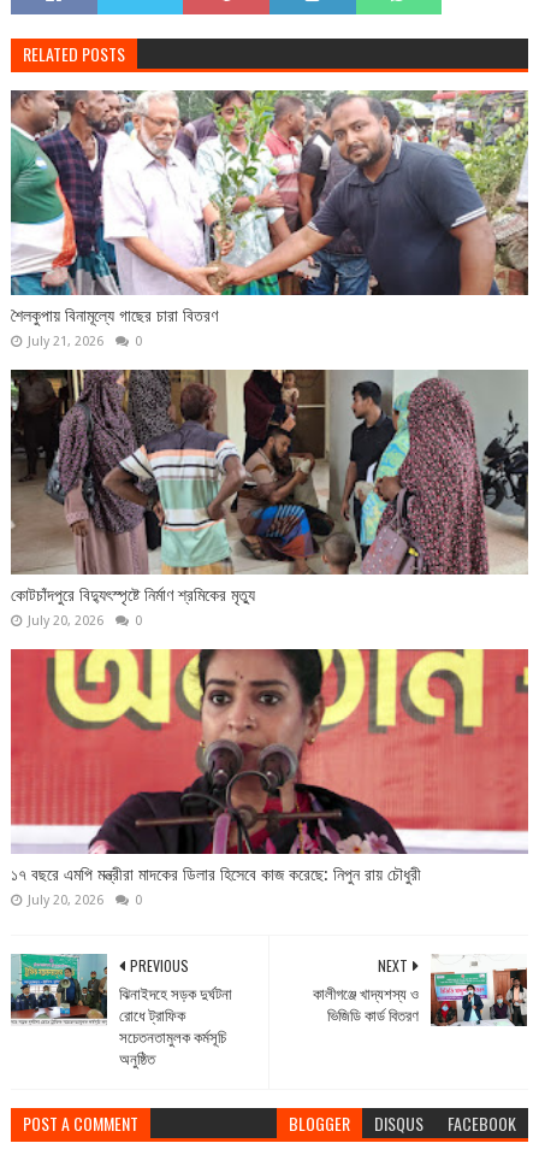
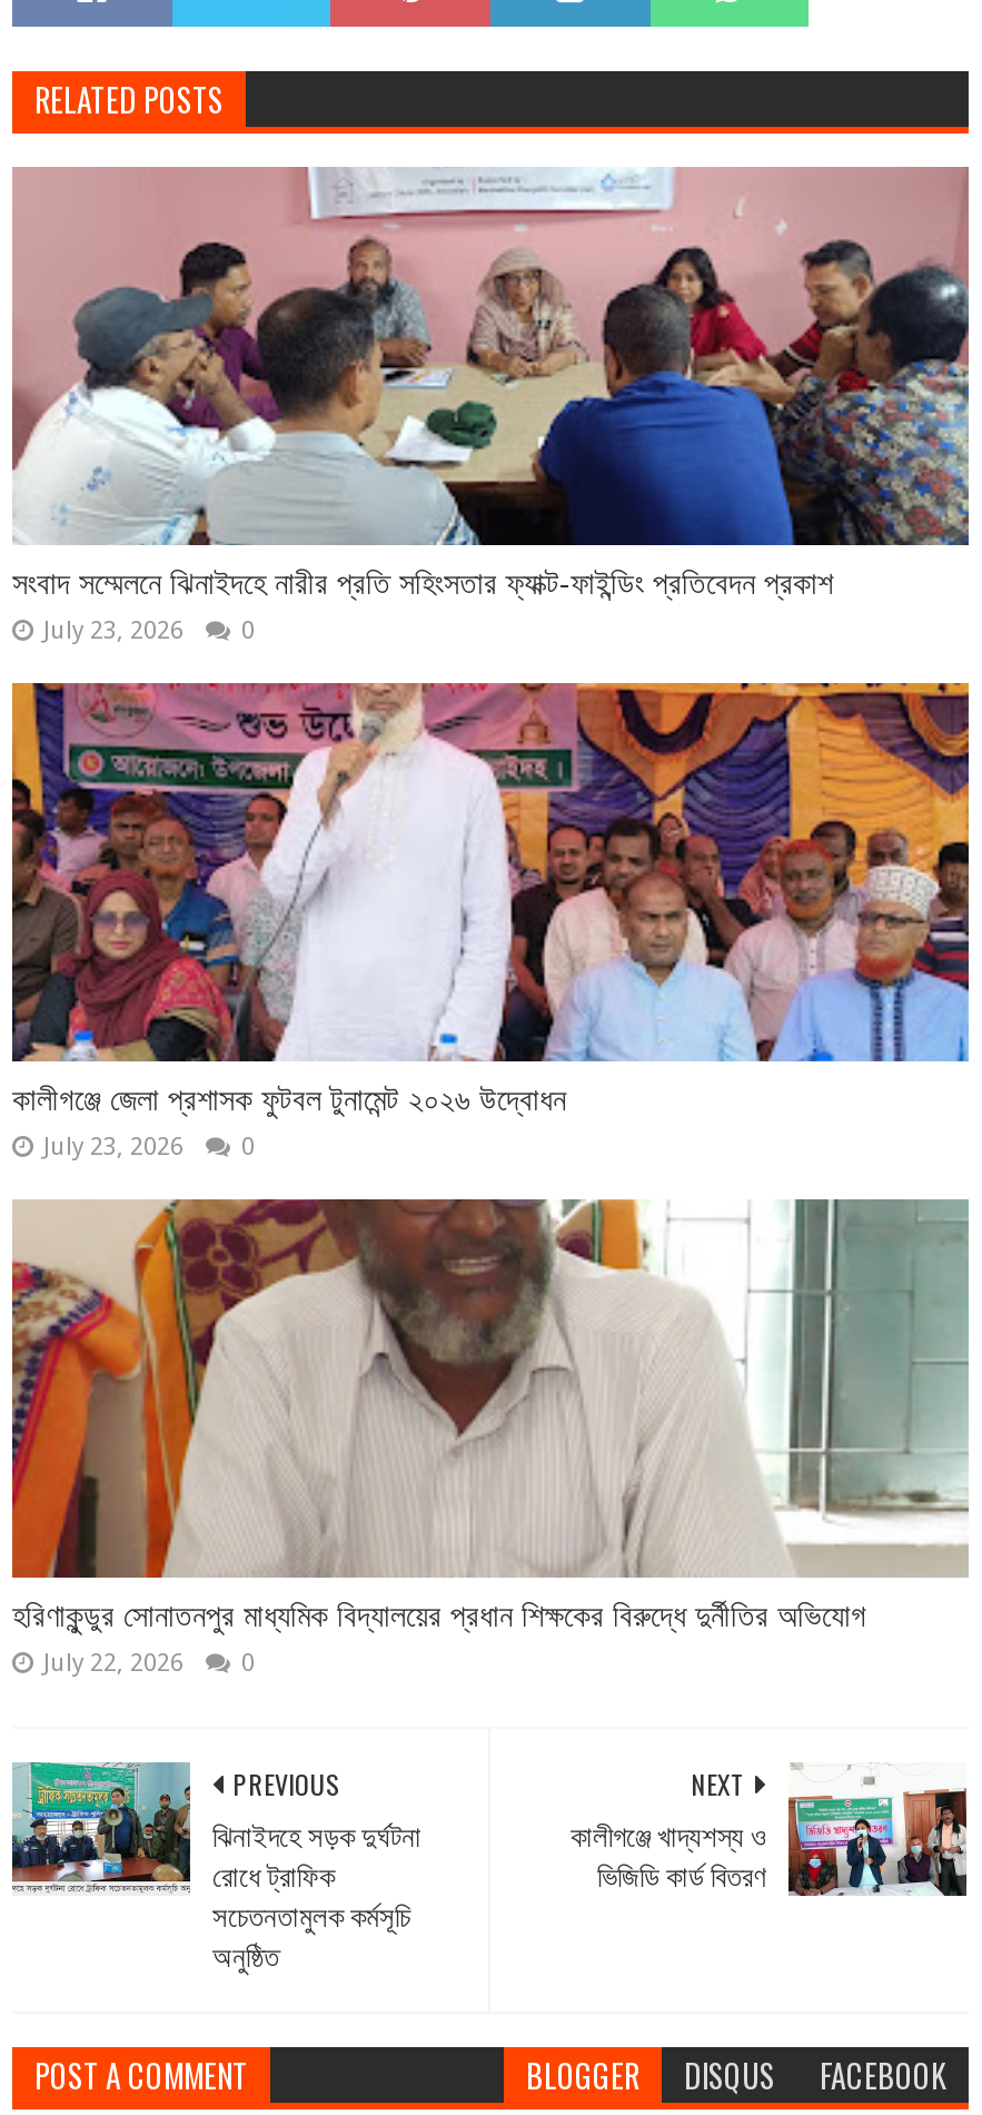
- [image]
- শৈলকুপায় বিনামূল্যে গাছের চারা বিতরণ
- July 21, 2026
+ [image]
+ সংবাদ সম্মেলনে ঝিনাইদহে নারীর প্রতি সহিংসতার ফ্যাক্ট-ফাইন্ডিং প্রতিবেদন প্রকাশ
+ July 23, 2026

- [image]
- কোটচাঁদপুরে বিদ্যুৎস্পৃষ্টে নির্মাণ শ্রমিকের মৃত্যু
- July 20, 2026
+ [image]
+ কালীগঞ্জে জেলা প্রশাসক ফুটবল টুনামেন্ট ২০২৬ উদ্বোধন
+ July 23, 2026

- [image]
- ১৭ বছরে এমপি মন্ত্রীরা মাদকের ডিলার হিসেবে কাজ করেছে: নিপুন রায় চৌধুরী
- July 20, 2026
+ [image]
+ হরিণাকুন্ডুর সোনাতনপুর মাধ্যমিক বিদ্যালয়ের প্রধান শিক্ষকের বিরুদ্ধে দুর্নীতির অভিযোগ
+ July 22, 2026
